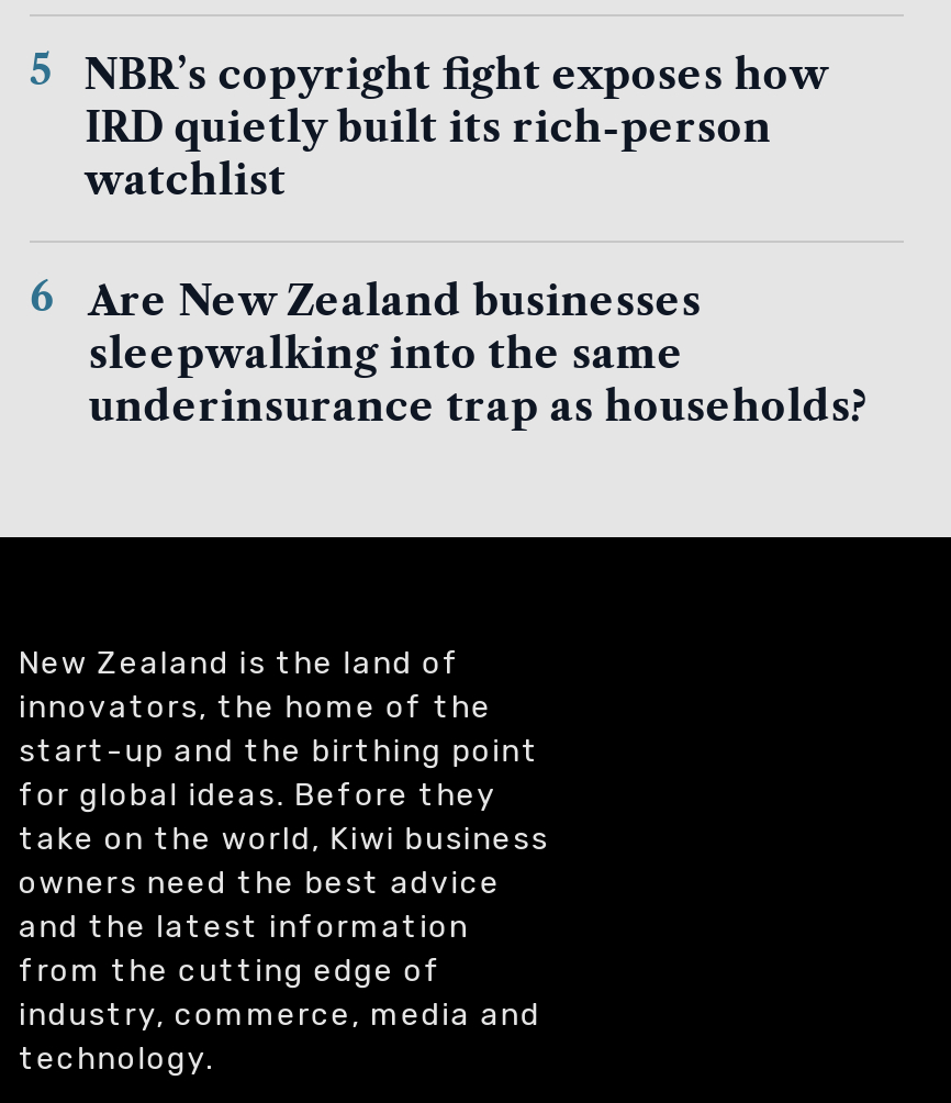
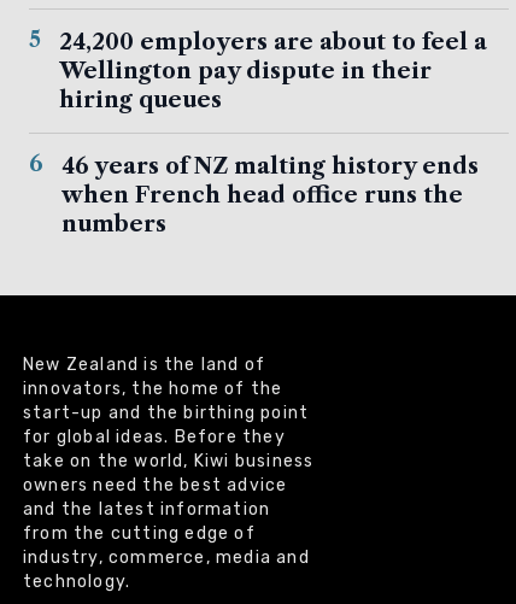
- NBR’s copyright fight exposes how
- IRD quietly built its rich-person
- watchlist
+ 24,200 employers are about to feel a
+ Wellington pay dispute in their
+ hiring queues

- Are New Zealand businesses
- sleepwalking into the same
- underinsurance trap as households?
+ 46 years of NZ malting history ends
+ when French head office runs the
+ numbers
